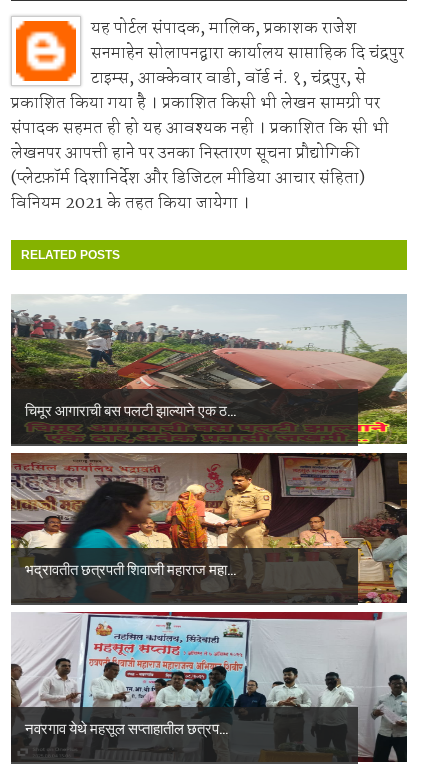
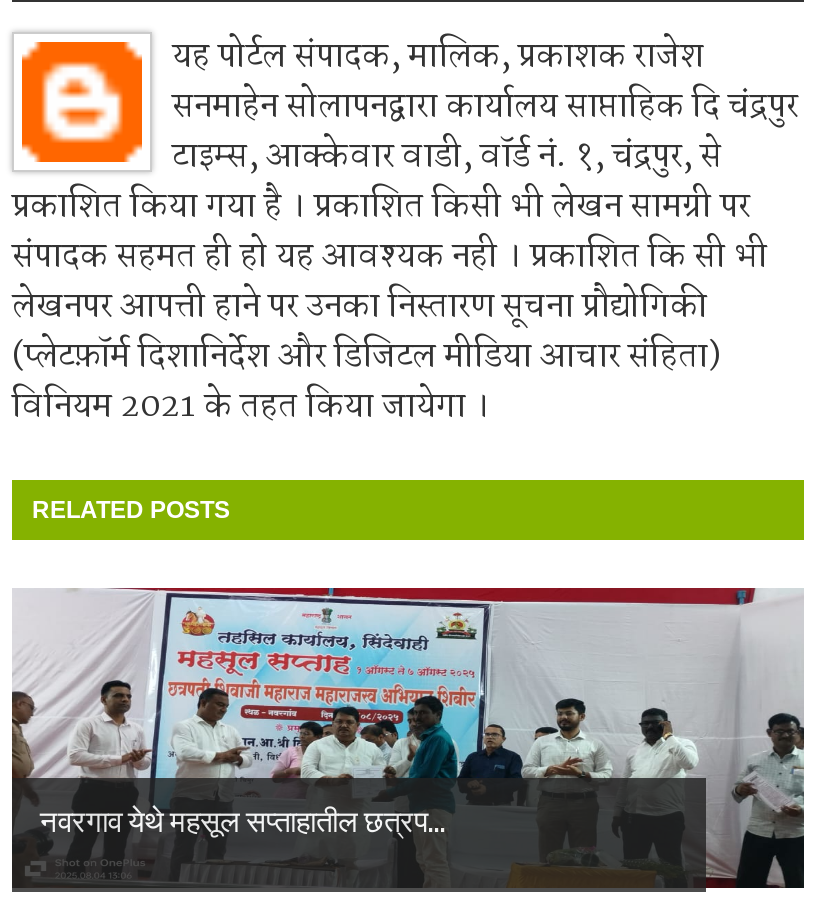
- [image]
- चिमूर आगाराची बस पलटी झाल्याने एक ठ...

- [image]
- भद्रावतीत छत्रपती शिवाजी महाराज महा...
